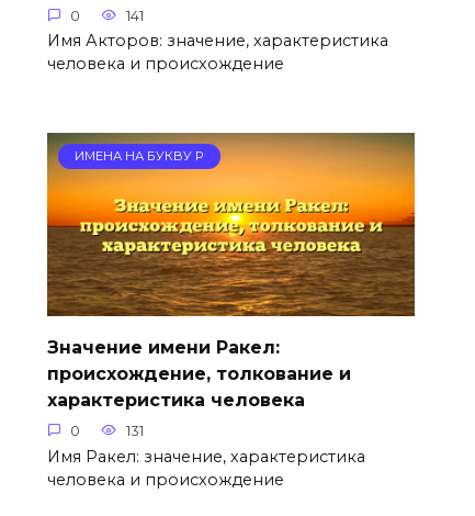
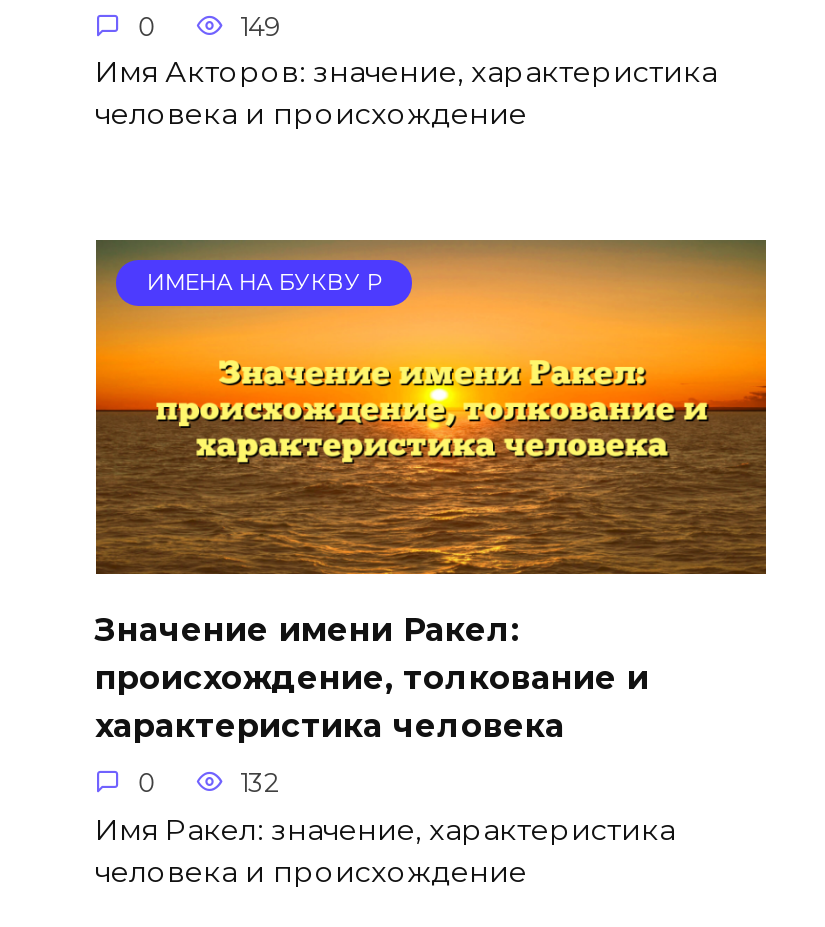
- 141
+ 149

- 131
+ 132
